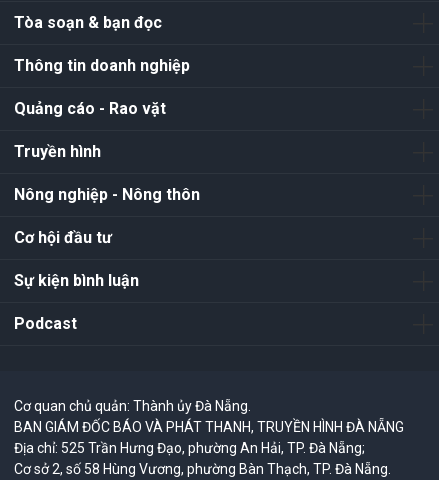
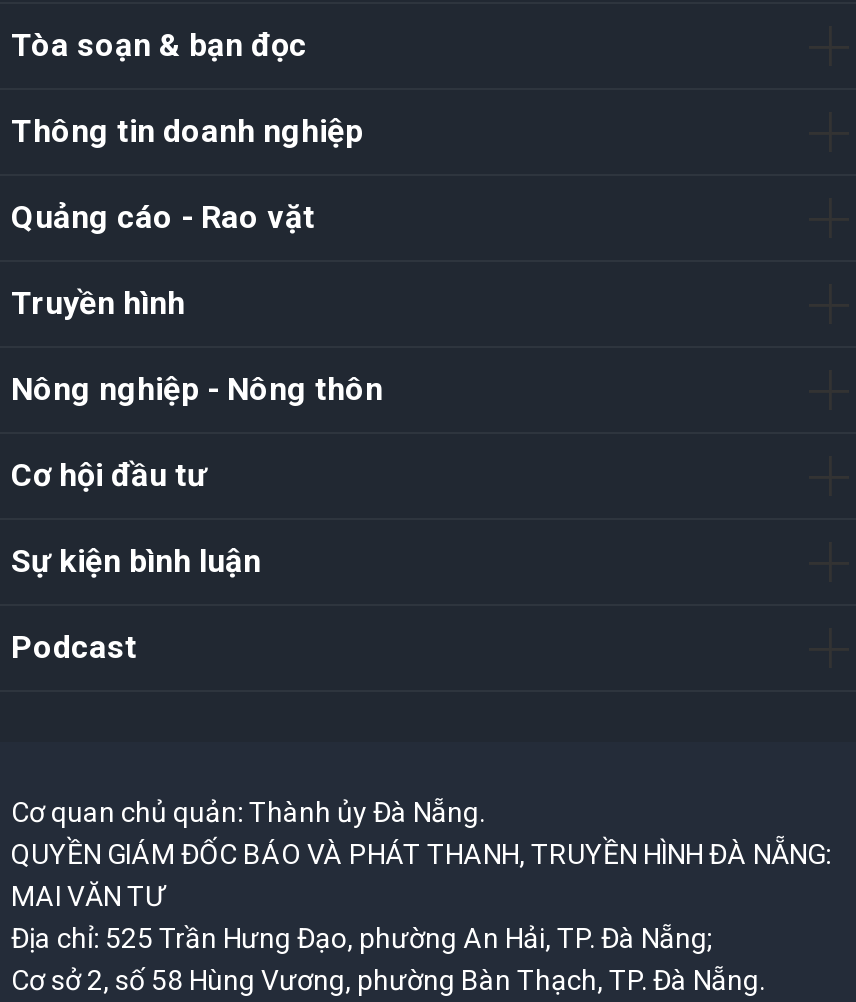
- BAN GIÁM ĐỐC BÁO VÀ PHÁT THANH, TRUYỀN HÌNH ĐÀ NẴNG
+ QUYỀN GIÁM ĐỐC BÁO VÀ PHÁT THANH, TRUYỀN HÌNH ĐÀ NẴNG:
+ MAI VĂN TƯ
